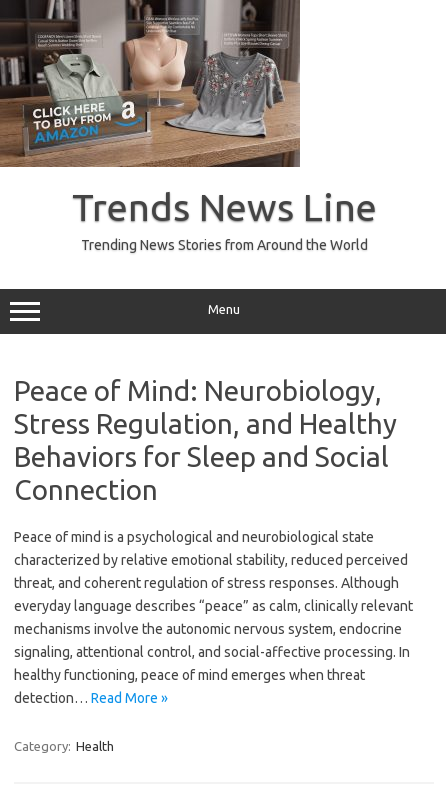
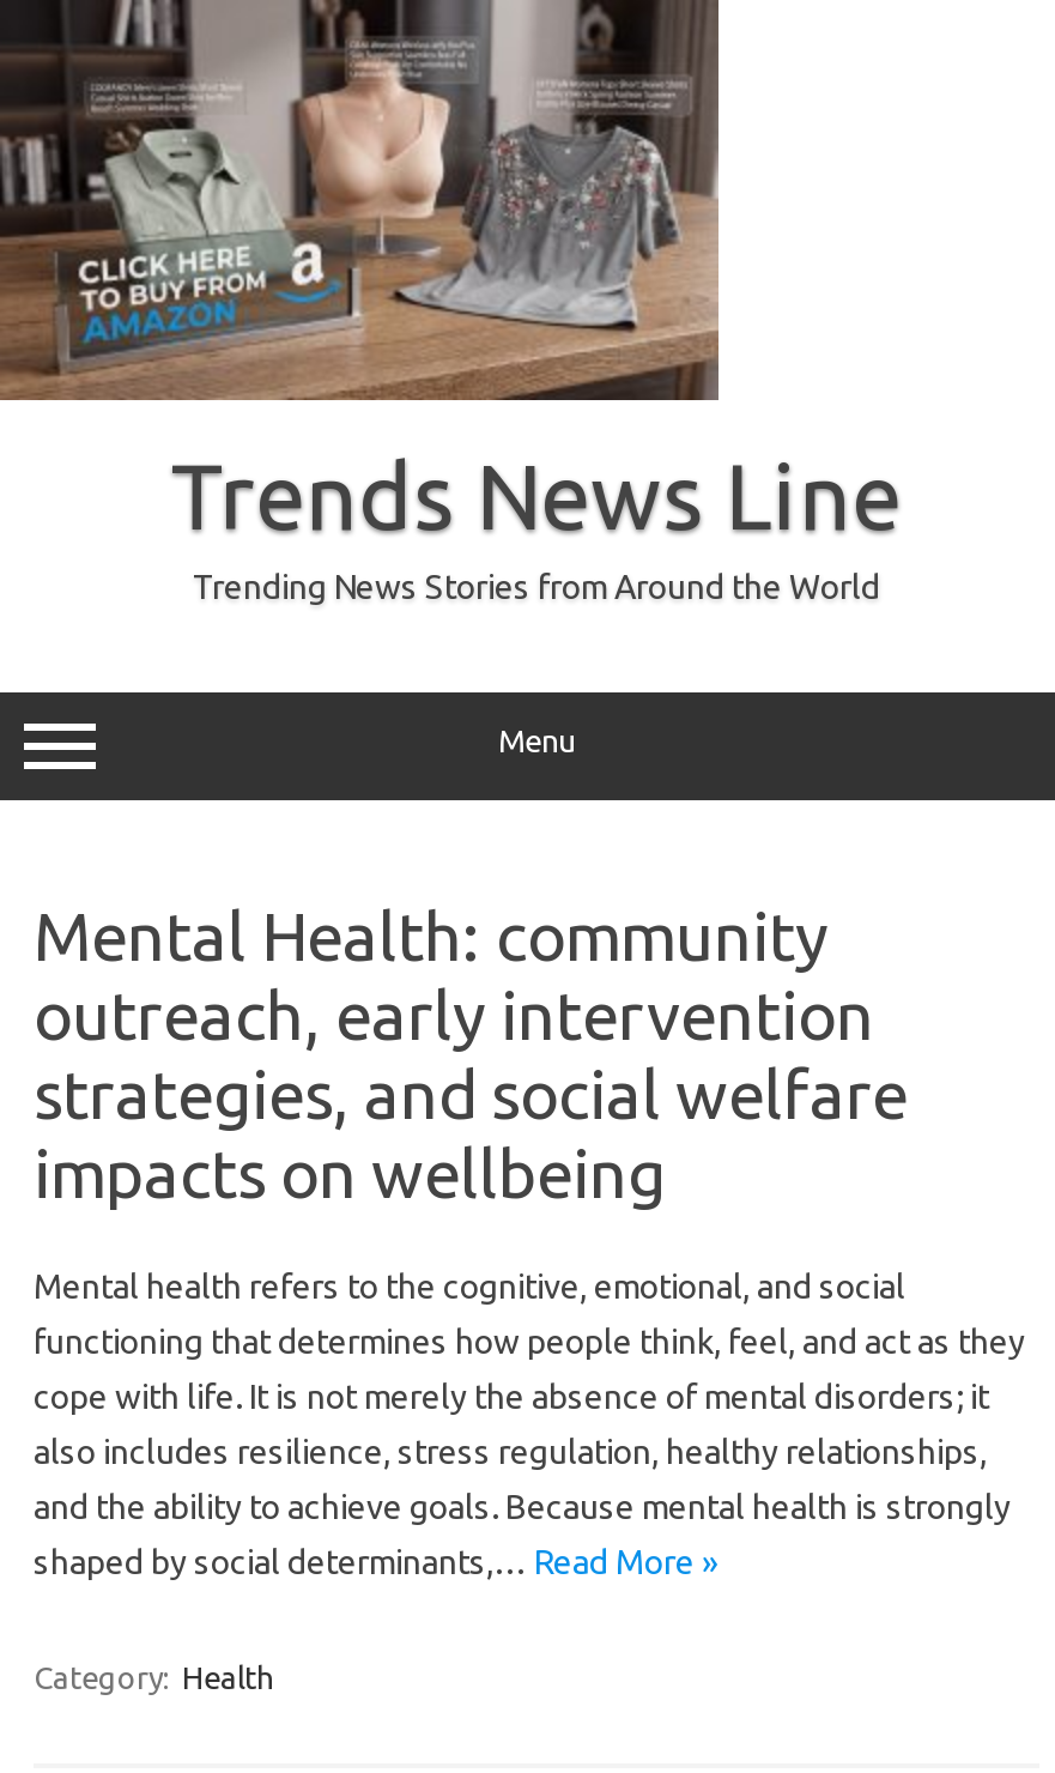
- Peace of Mind: Neurobiology,
- Stress Regulation, and Healthy
- Behaviors for Sleep and Social
- Connection
+ Mental Health: community
+ outreach, early intervention
+ strategies, and social welfare
+ impacts on wellbeing

- Peace of mind is a psychological and neurobiological state
- characterized by relative emotional stability, reduced perceived
- threat, and coherent regulation of stress responses. Although
- everyday language describes “peace” as calm, clinically relevant
- mechanisms involve the autonomic nervous system, endocrine
- signaling, attentional control, and social-affective processing. In
- healthy functioning, peace of mind emerges when threat
- detection… Read More »
+ Mental health refers to the cognitive, emotional, and social
+ functioning that determines how people think, feel, and act as they
+ cope with life. It is not merely the absence of mental disorders; it
+ also includes resilience, stress regulation, healthy relationships,
+ and the ability to achieve goals. Because mental health is strongly
+ shaped by social determinants,… Read More »
